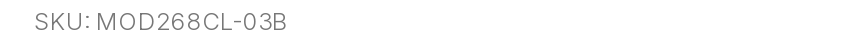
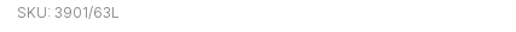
- SKU: MOD268CL-03B
+ SKU: 3901/63L
